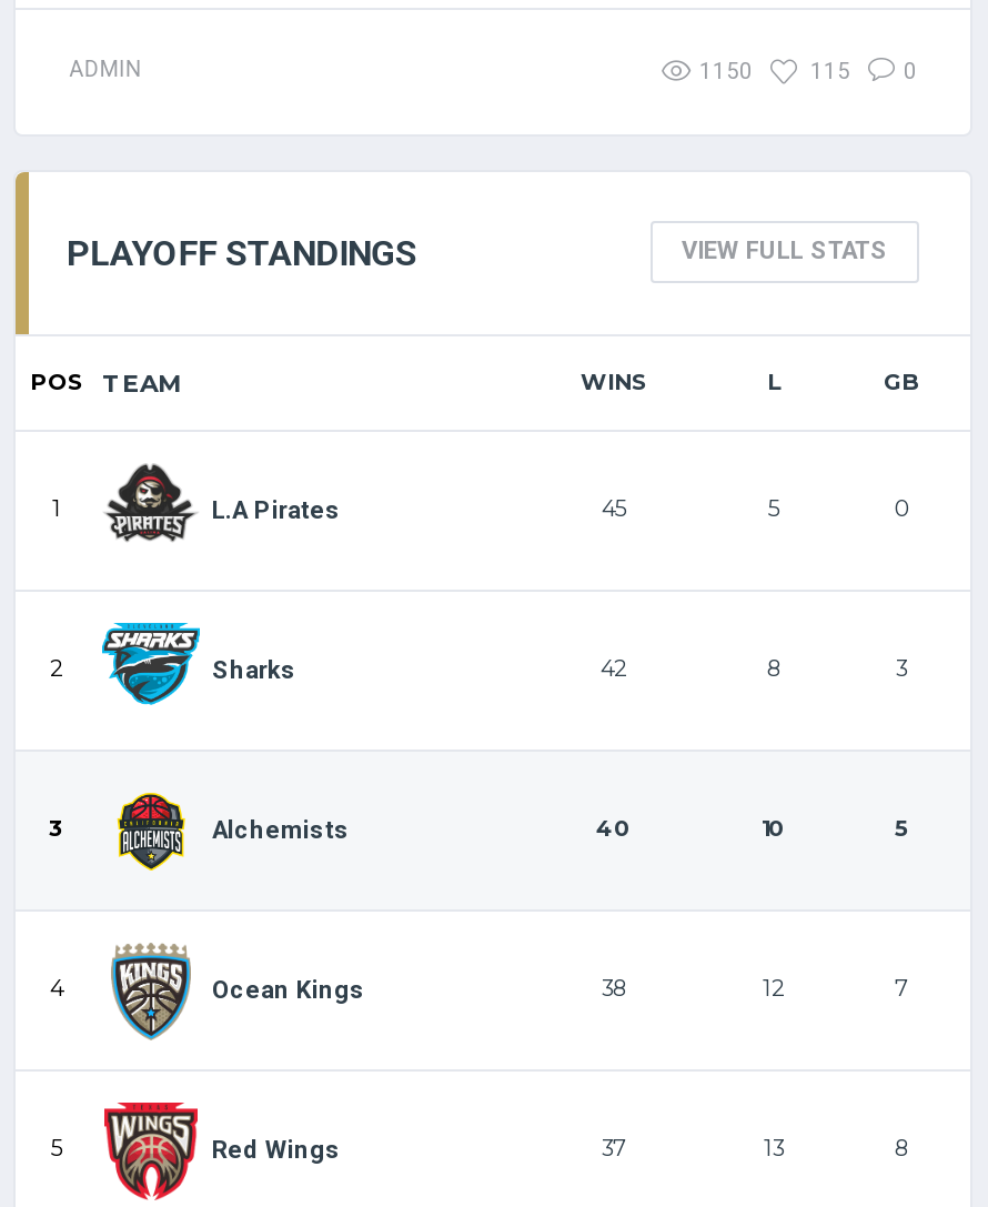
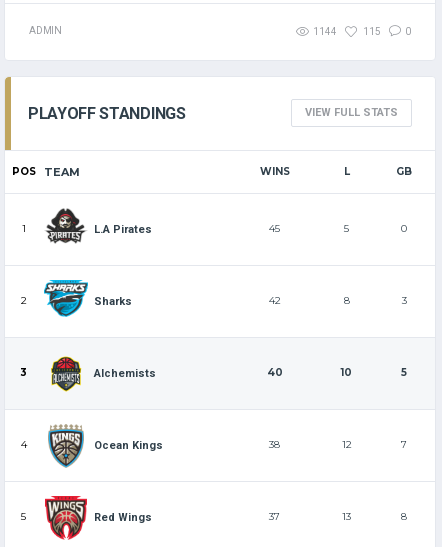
- 1150
+ 1144
